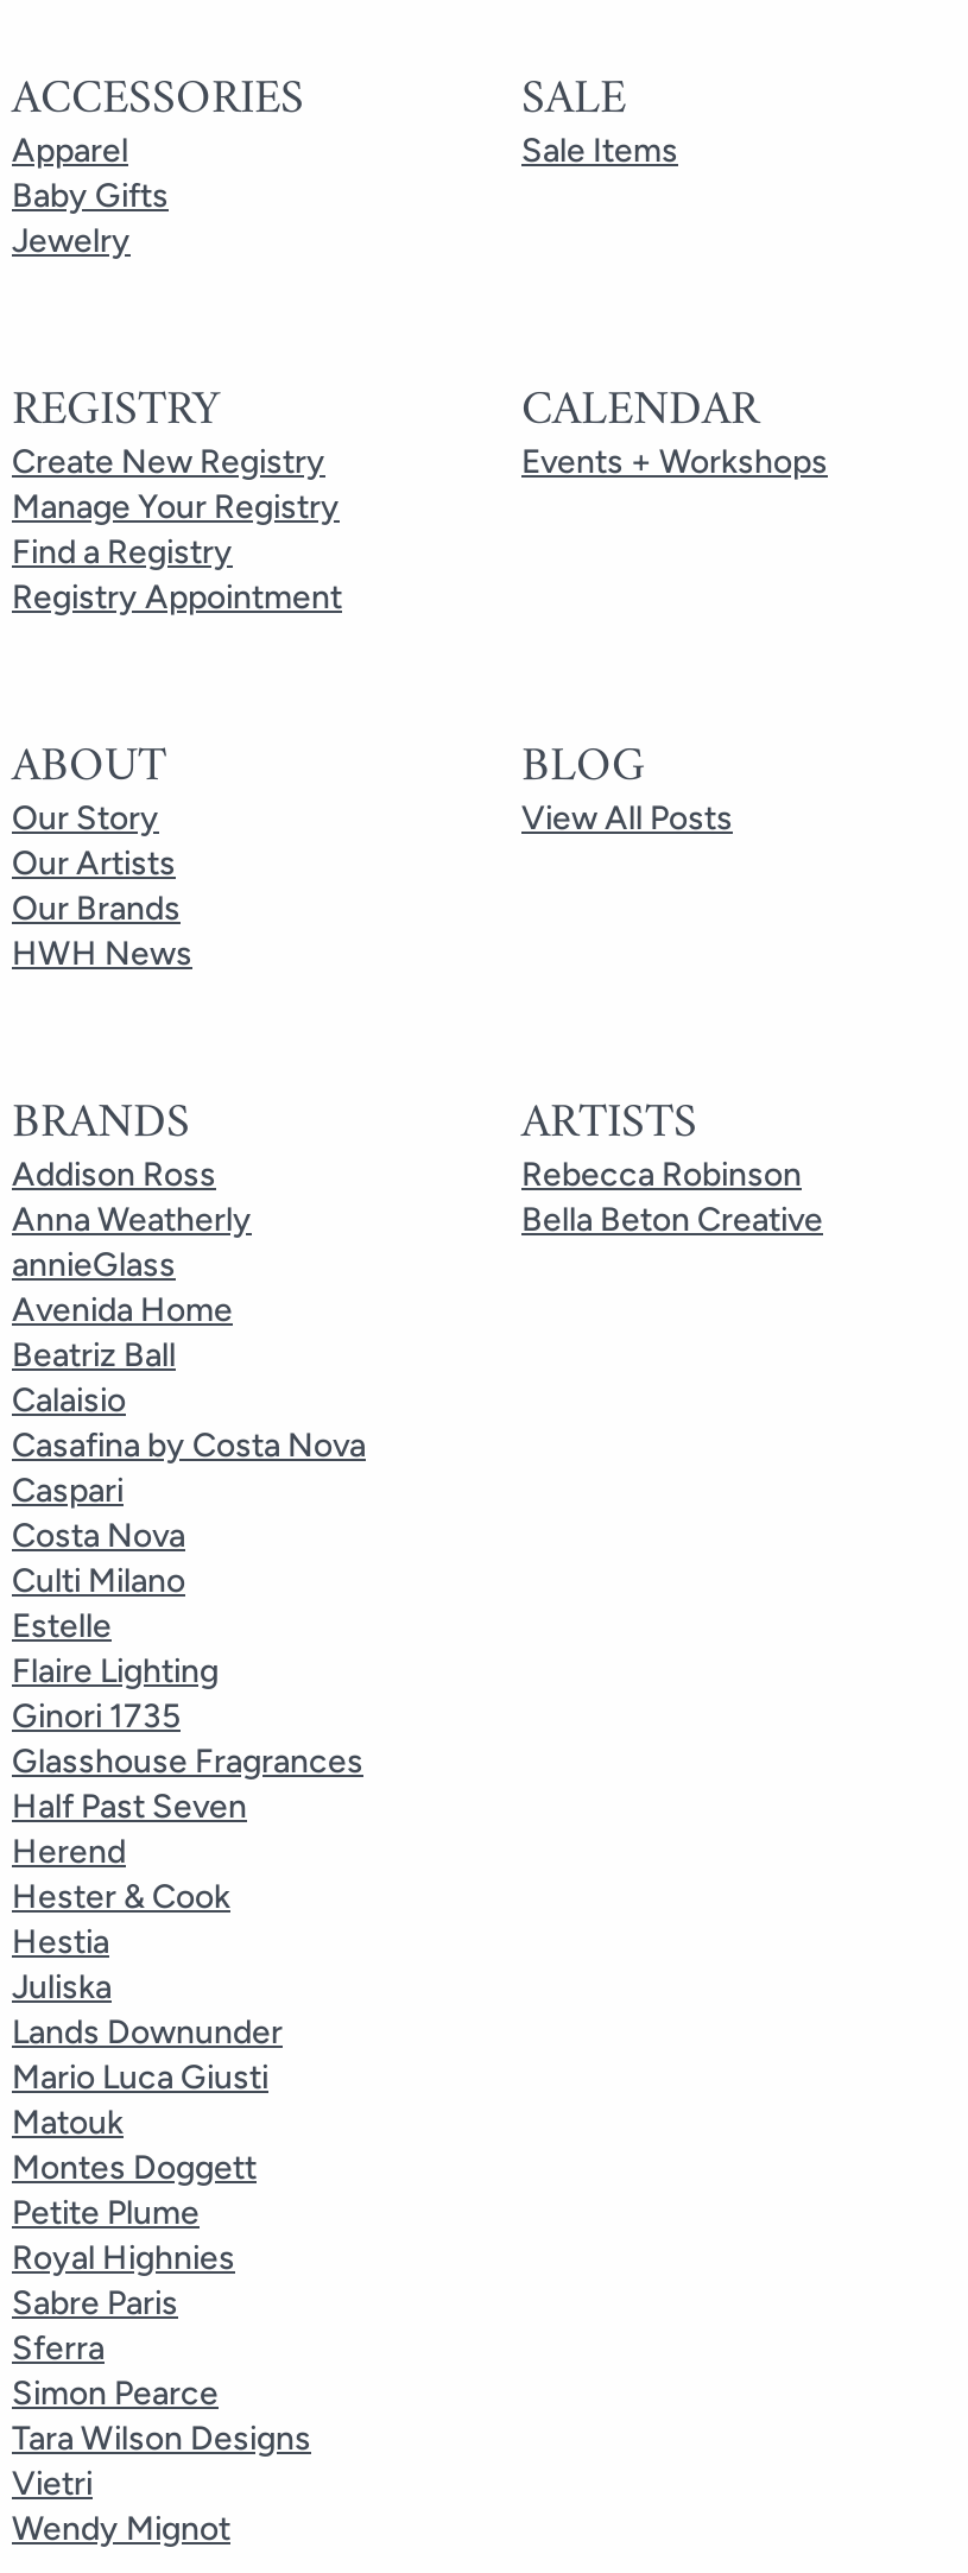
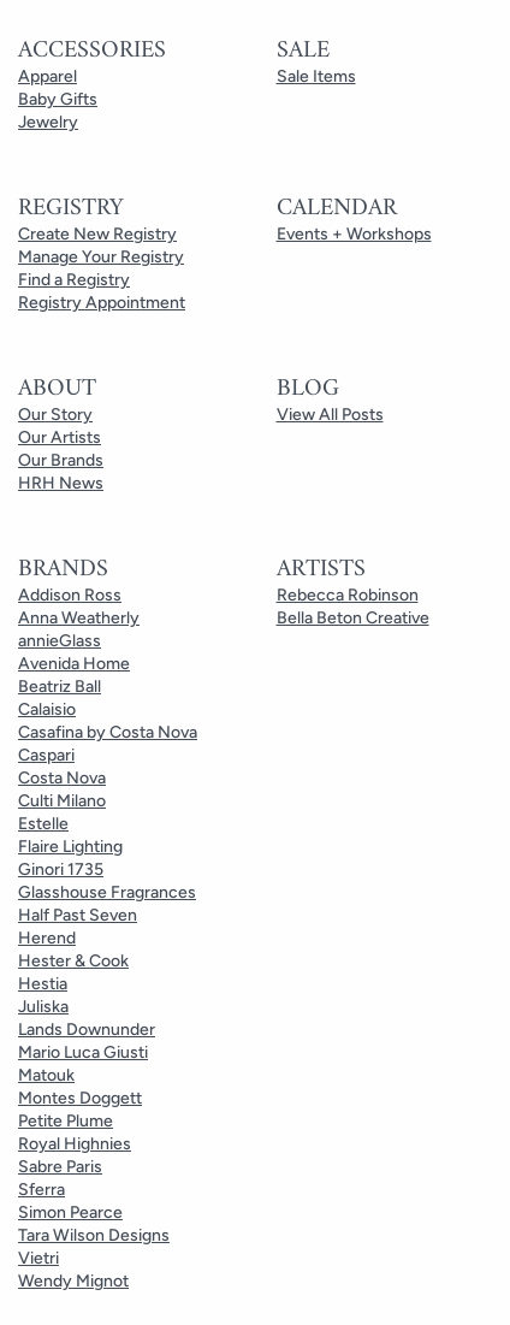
- HWH News
+ HRH News
